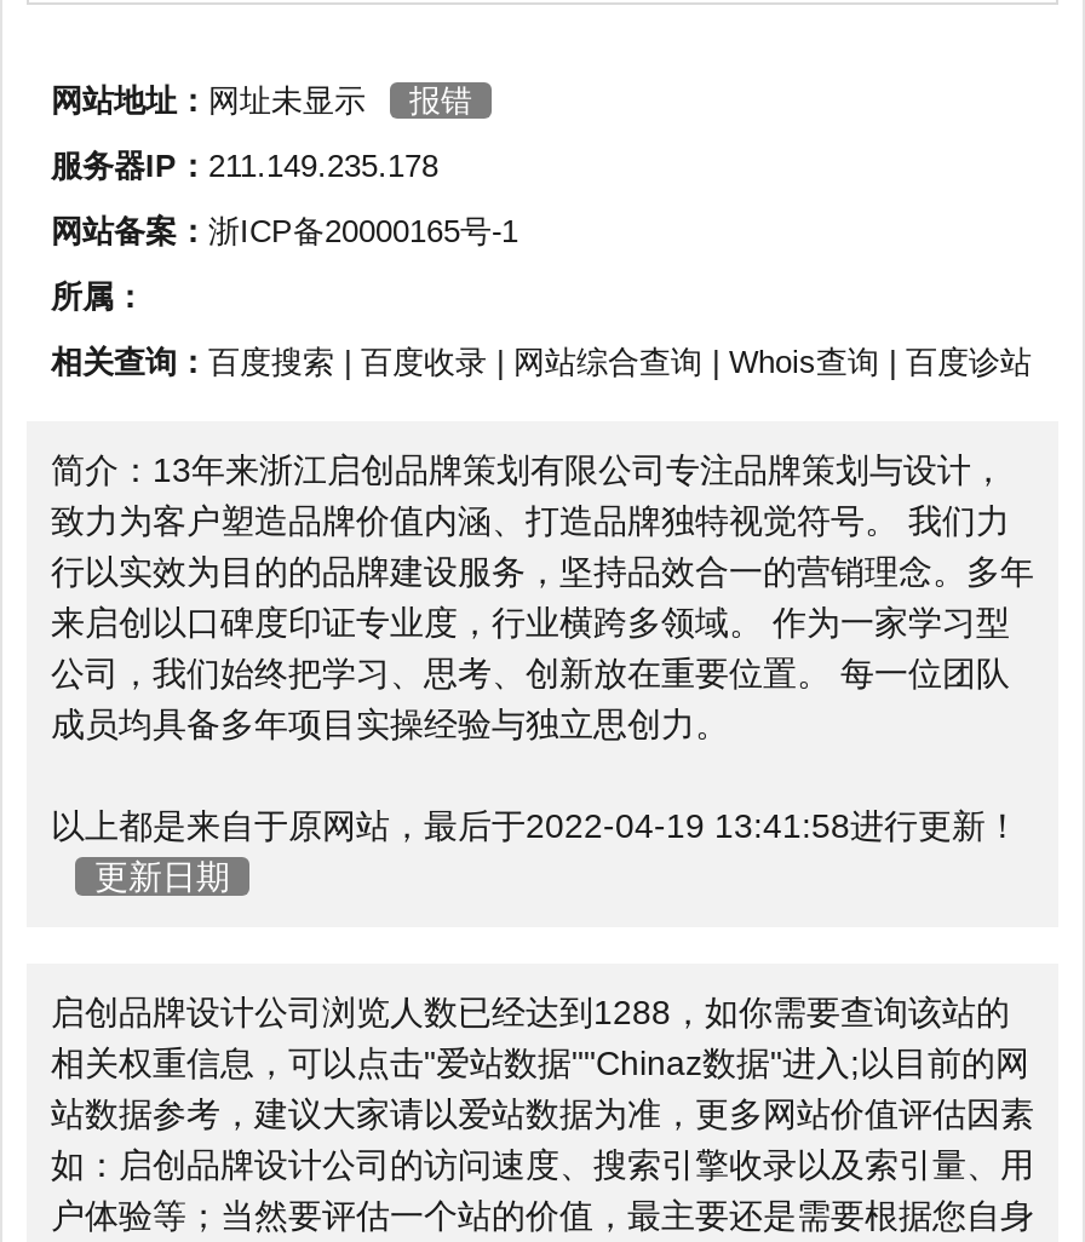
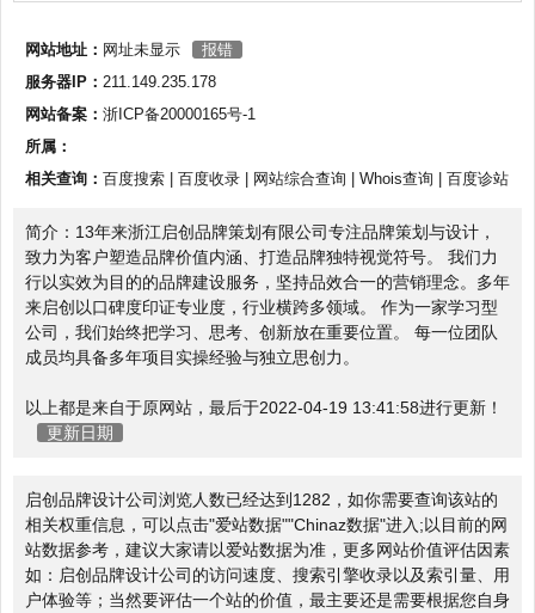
- 启创品牌设计公司浏览人数已经达到1288，如你需要查询该站的
+ 启创品牌设计公司浏览人数已经达到1282，如你需要查询该站的
